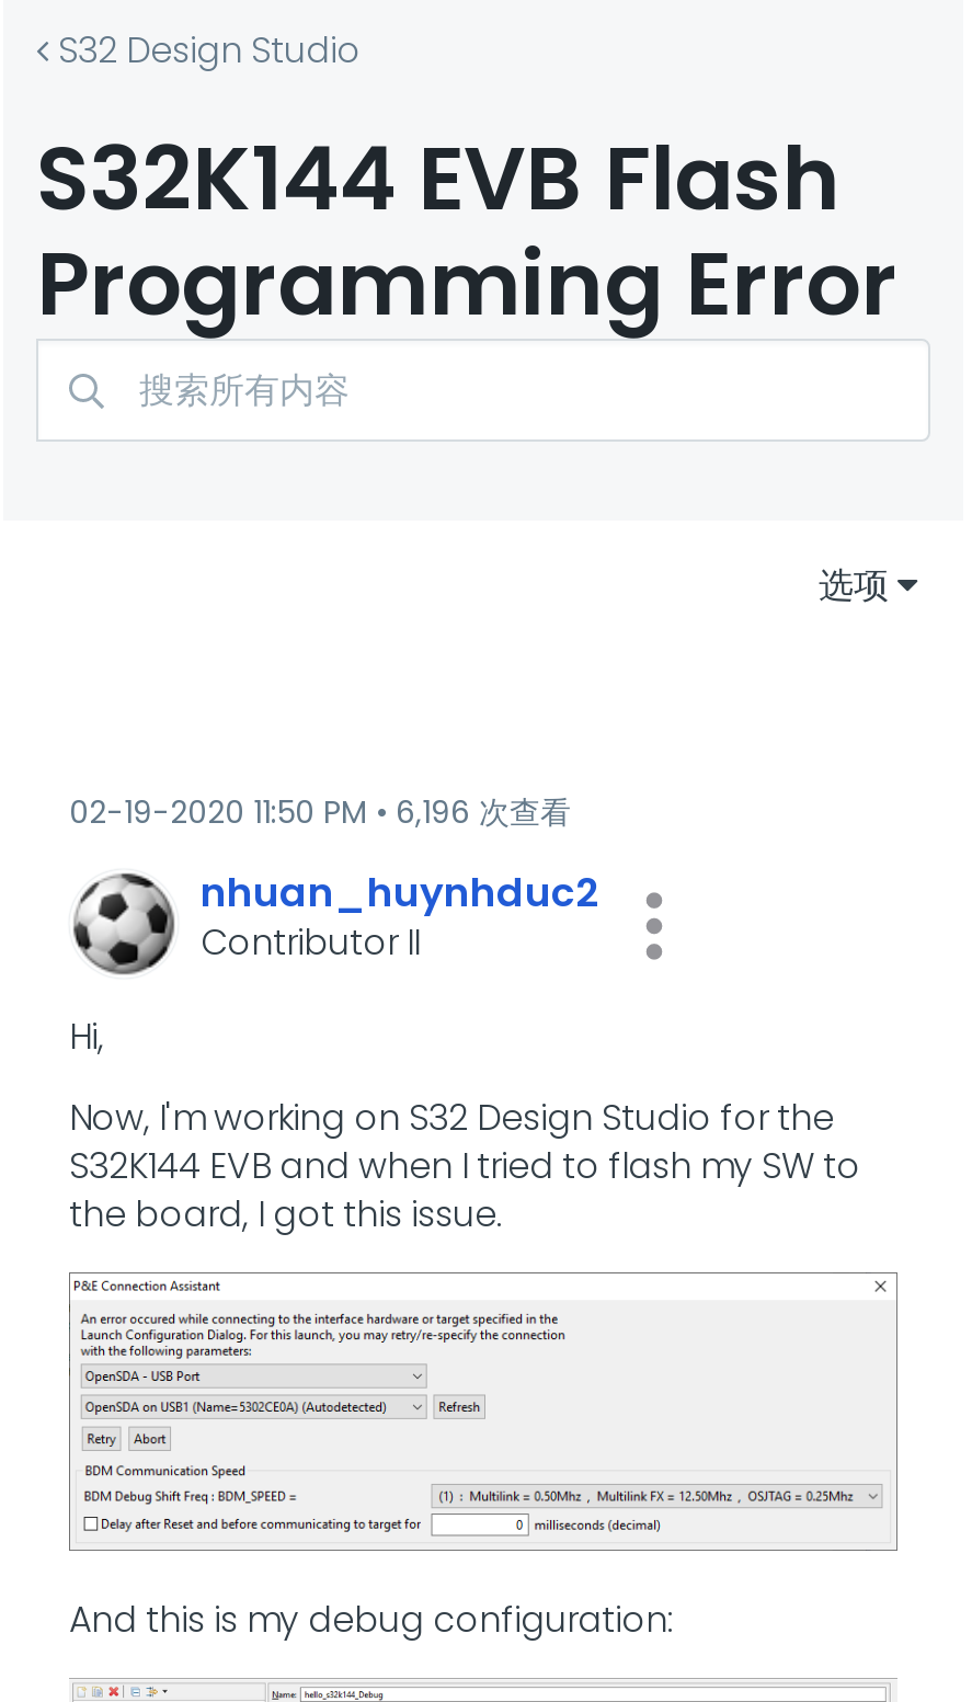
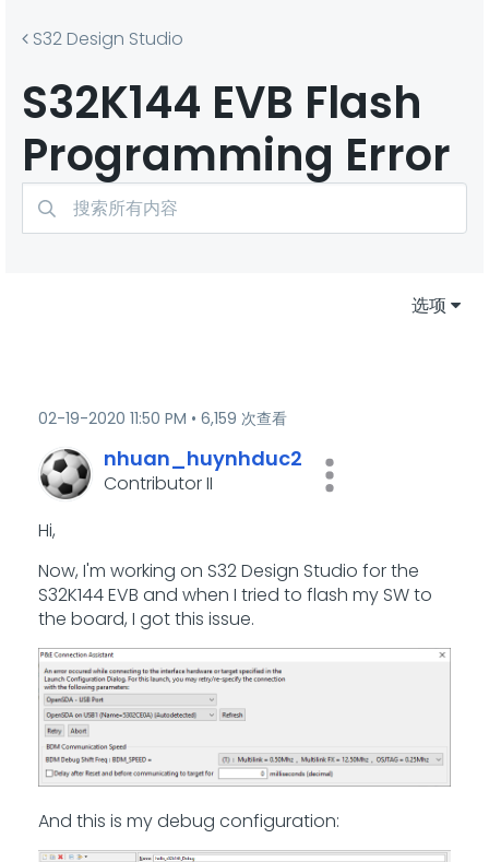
- 02-19-2020 11:50 PM 6,196 次查看
+ 02-19-2020 11:50 PM 6,159 次查看
